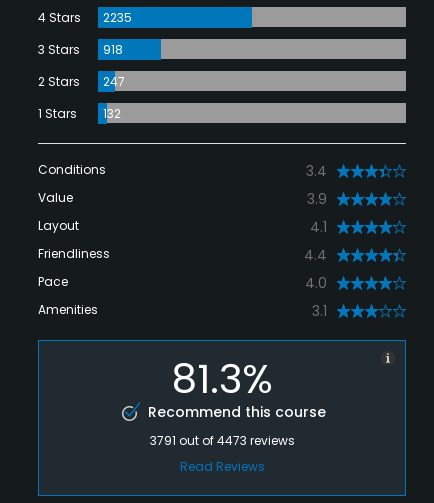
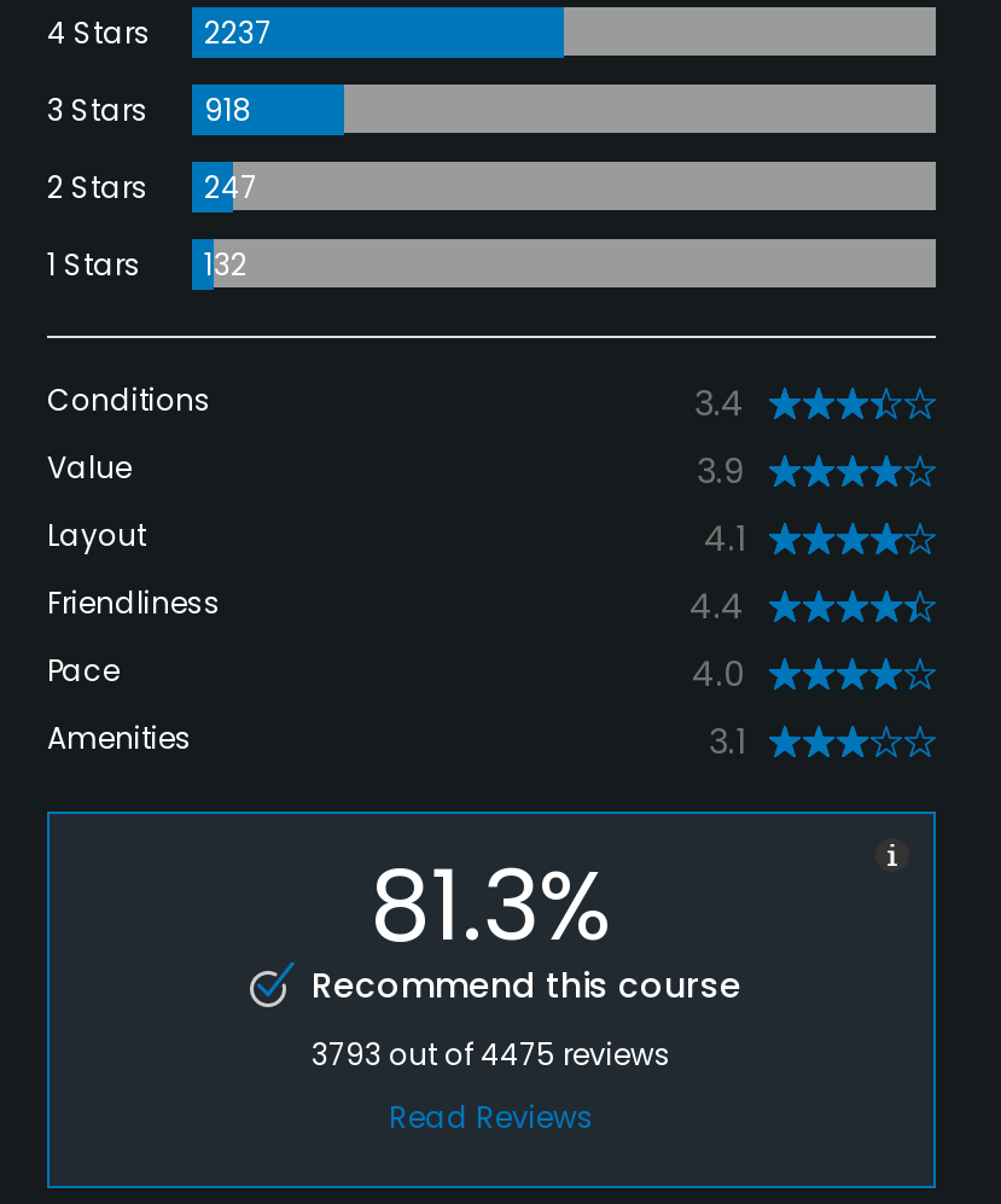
- 4 Stars 2235
+ 4 Stars 2237

- 3791 out of 4473 reviews
+ 3793 out of 4475 reviews
